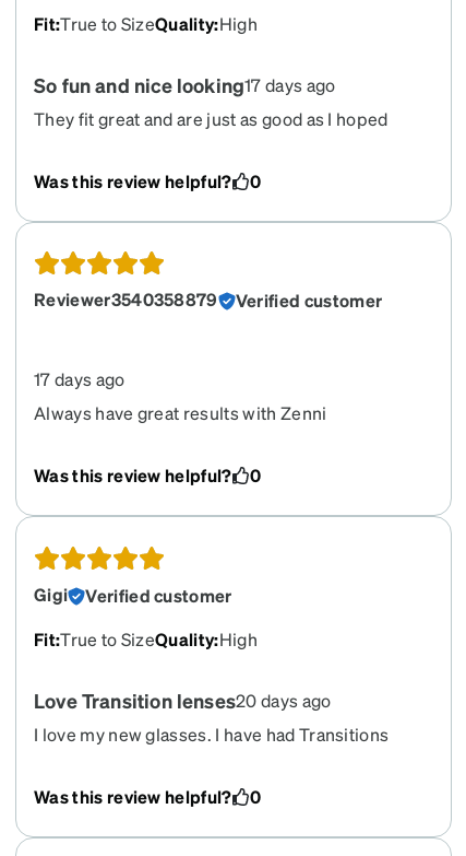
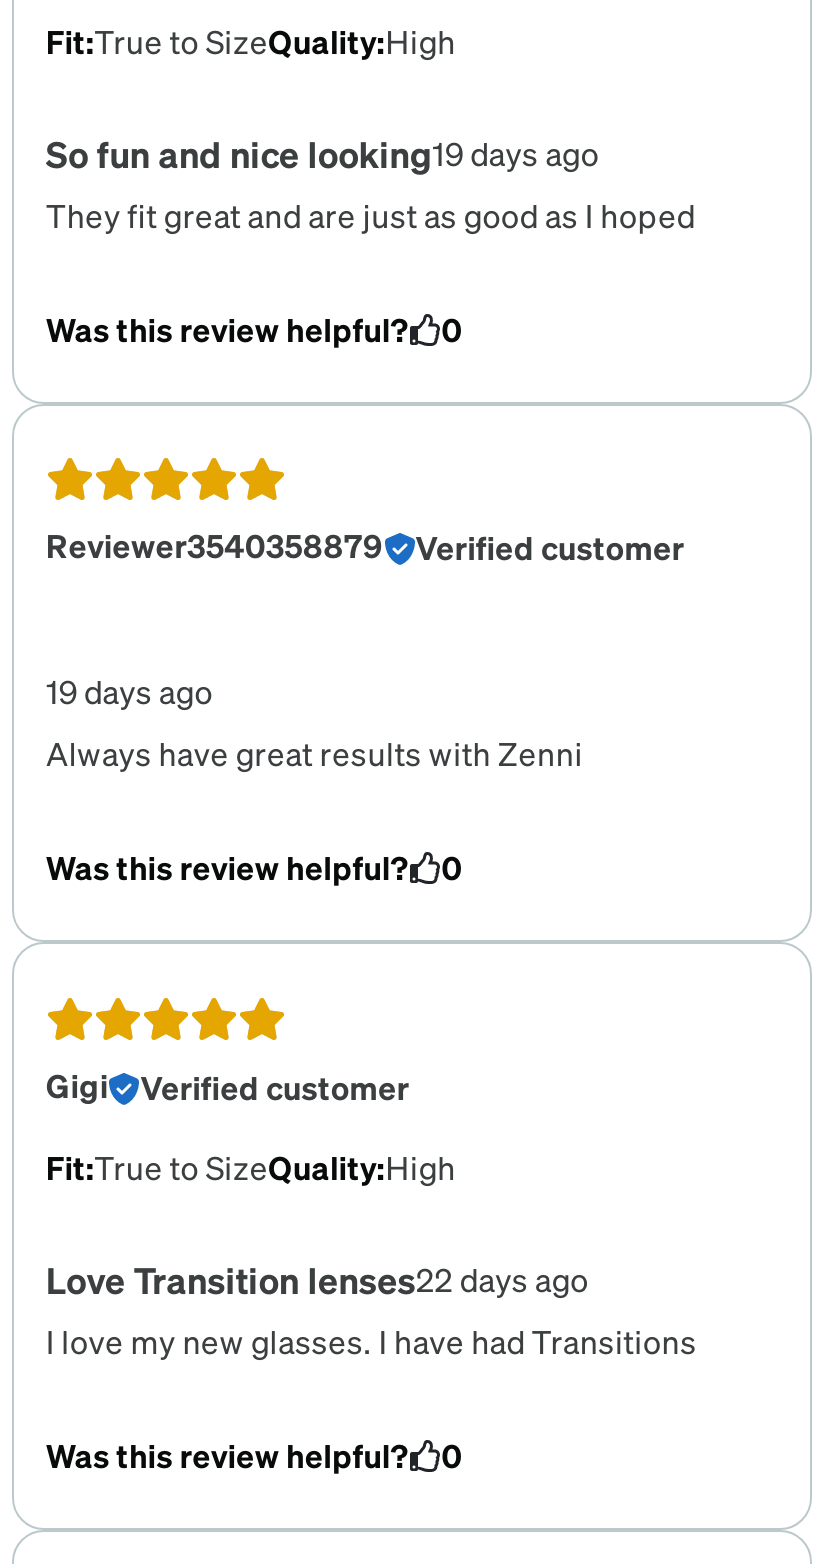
- So fun and nice looking17 days ago
+ So fun and nice looking19 days ago

- 17 days ago
+ 19 days ago

- Love Transition lenses20 days ago
+ Love Transition lenses22 days ago
